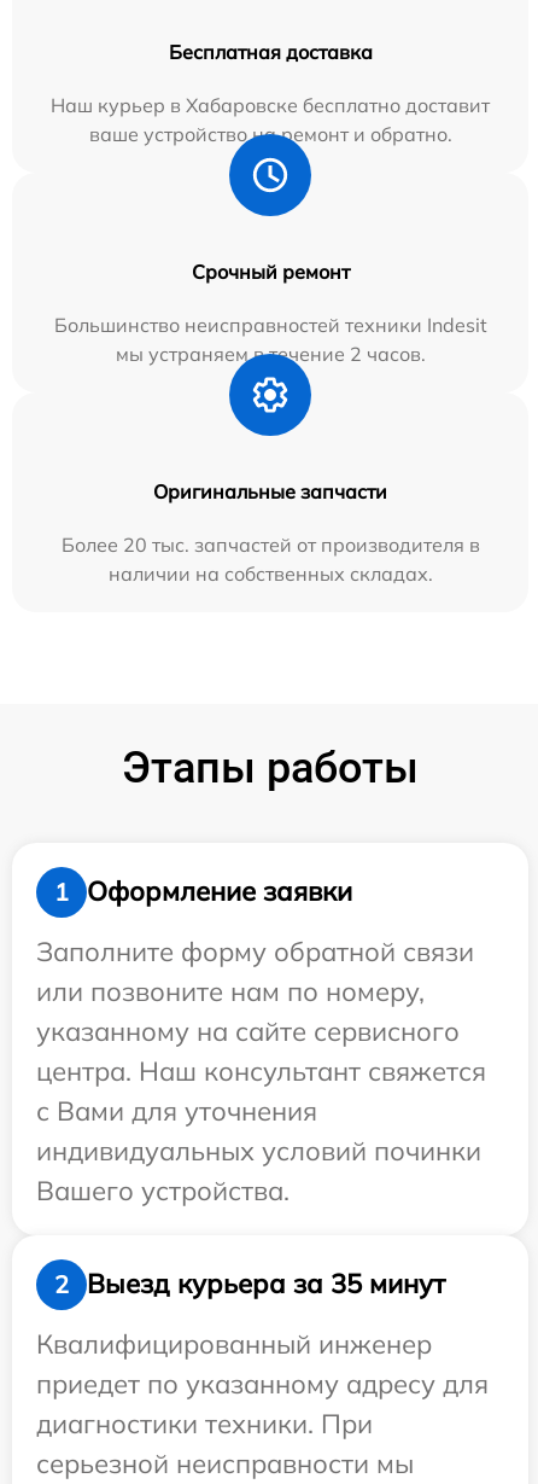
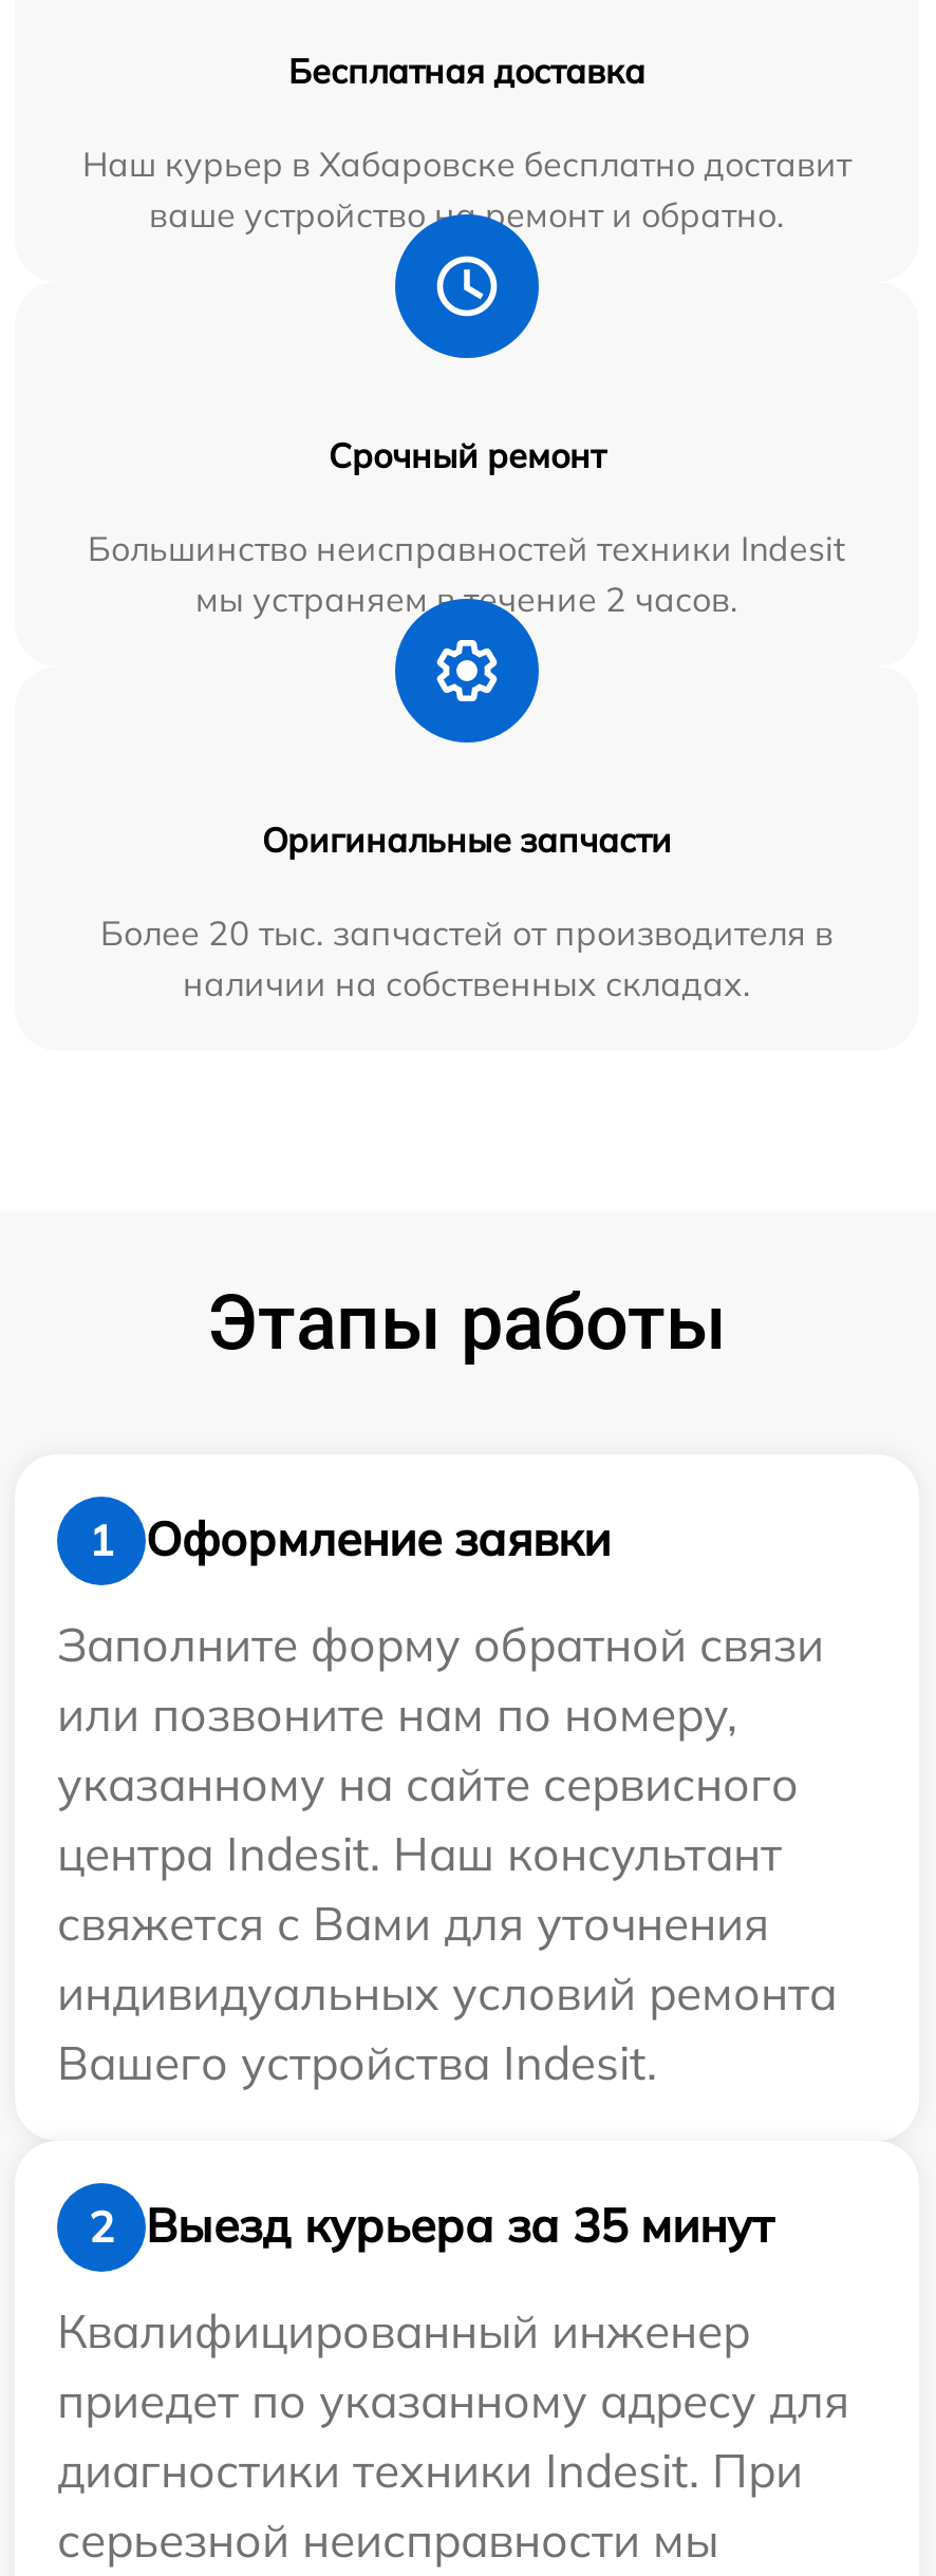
- центра. Наш консультант свяжется
- с Вами для уточнения
- индивидуальных условий починки
- Вашего устройства.
+ центра Indesit. Наш консультант
+ свяжется с Вами для уточнения
+ индивидуальных условий ремонта
+ Вашего устройства Indesit.

- диагностики техники. При
+ диагностики техники Indesit. При
